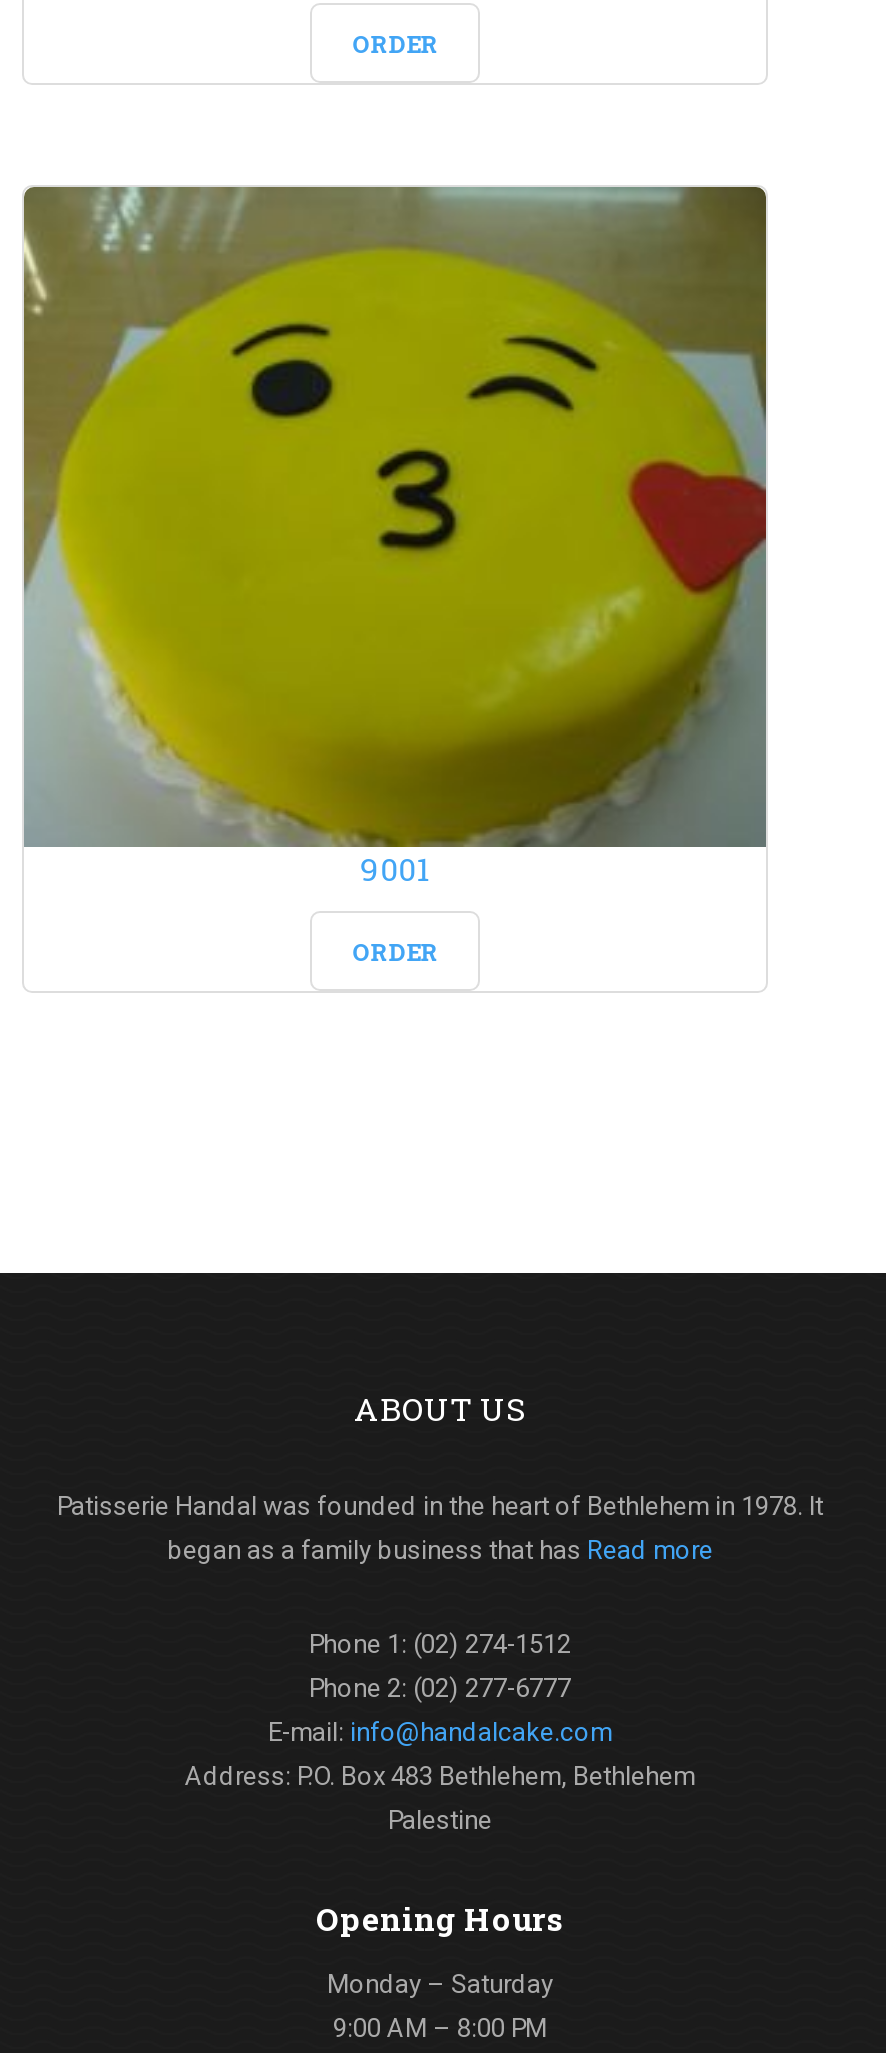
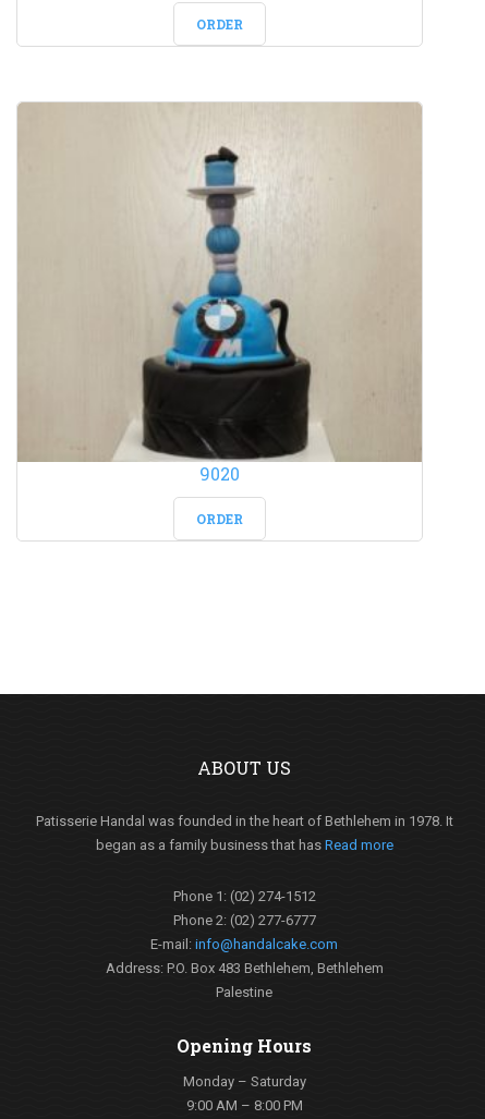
- [image]
- 9001
+ [image]
+ 9020
